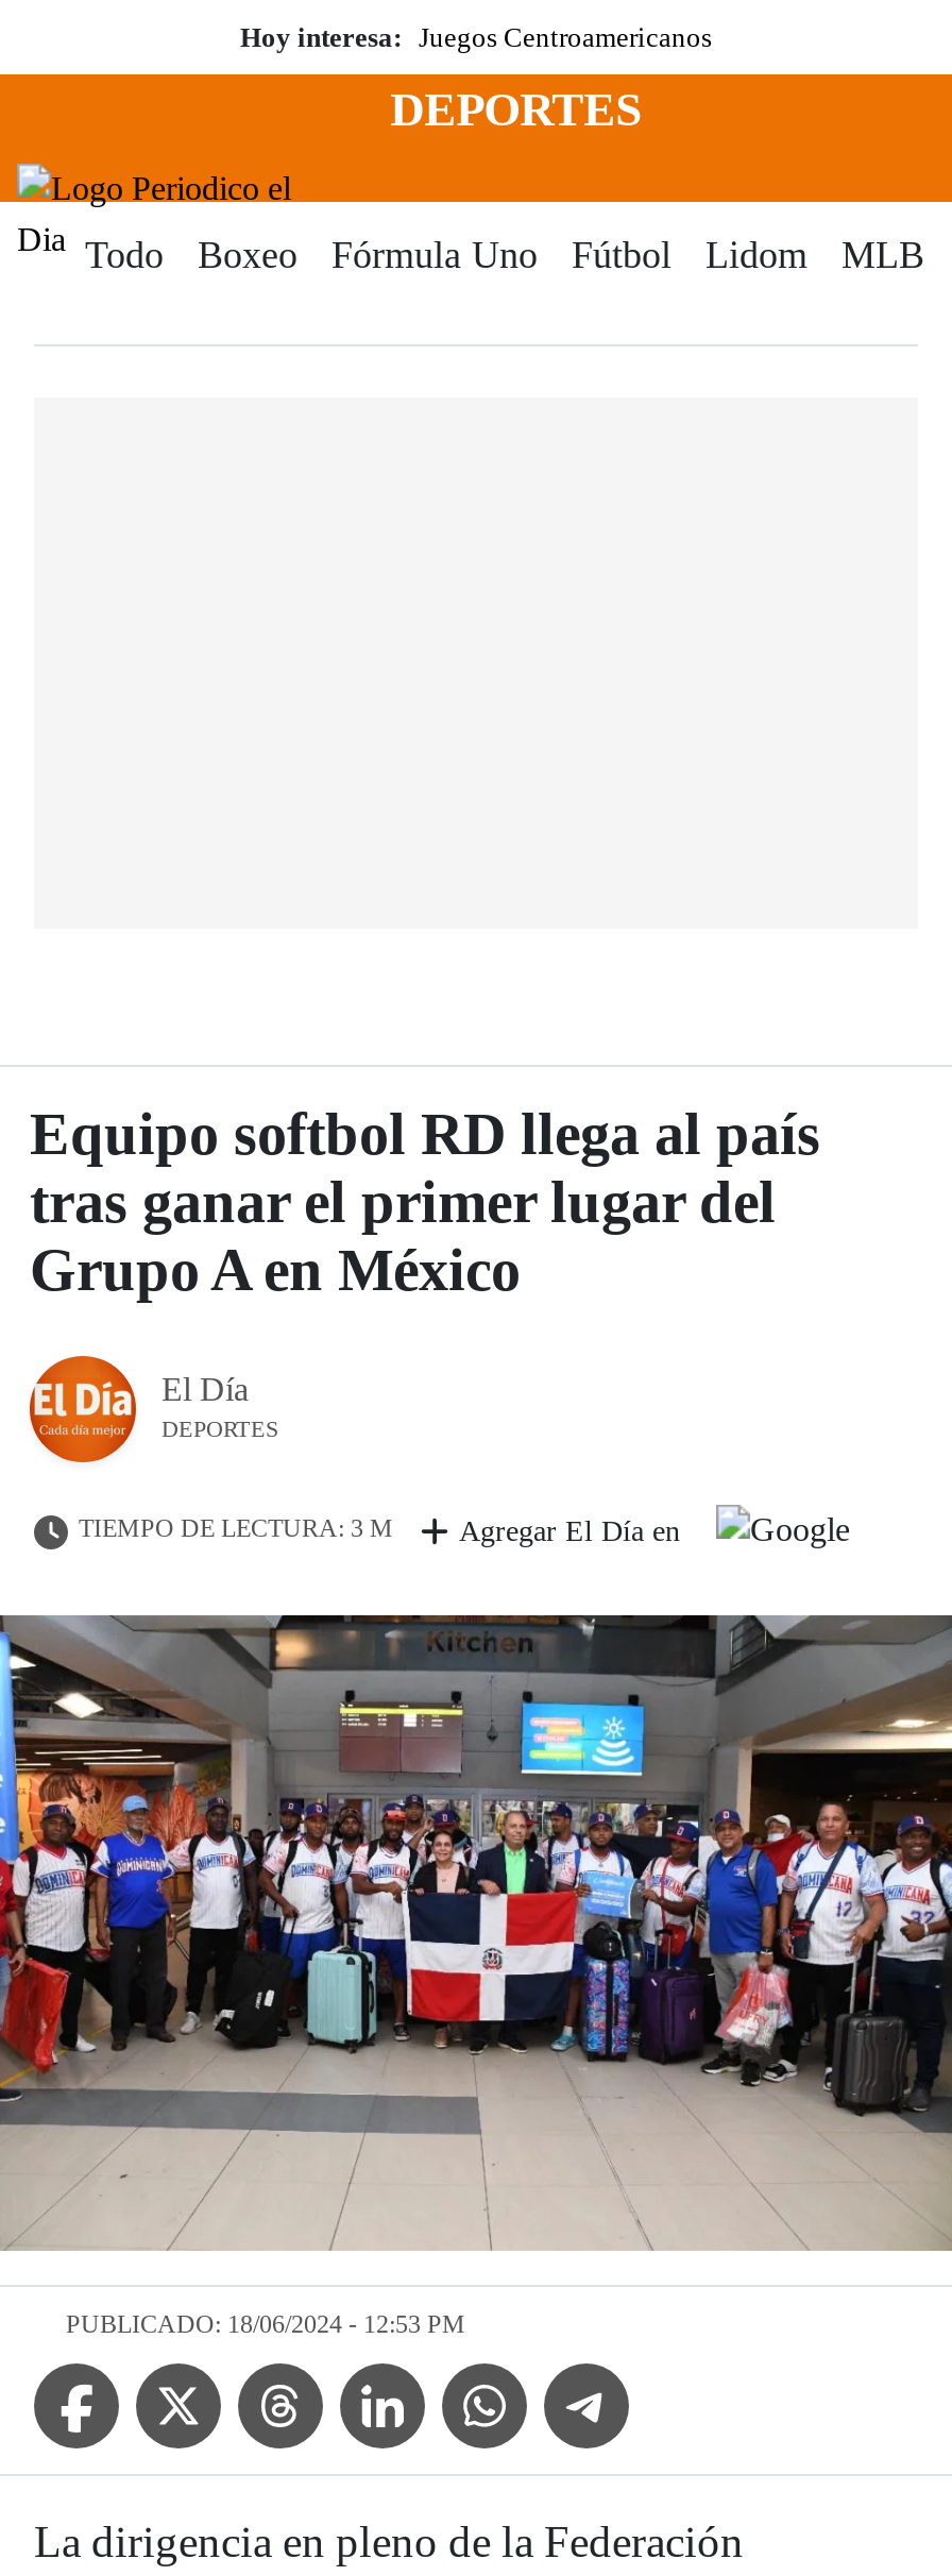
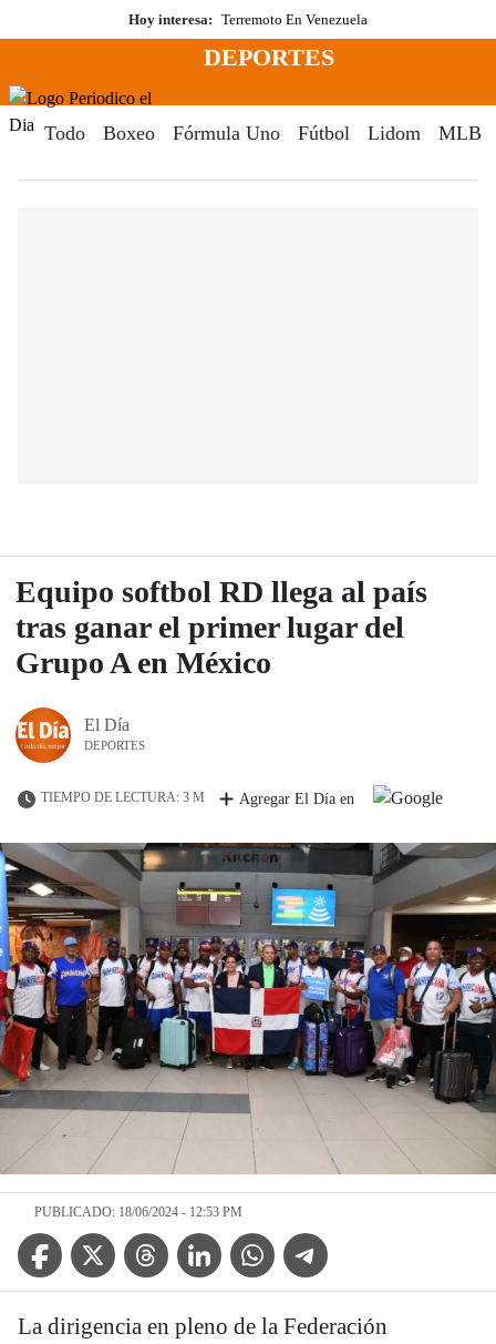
- Hoy interesa: Juegos Centroamericanos
+ Hoy interesa: Terremoto En Venezuela
